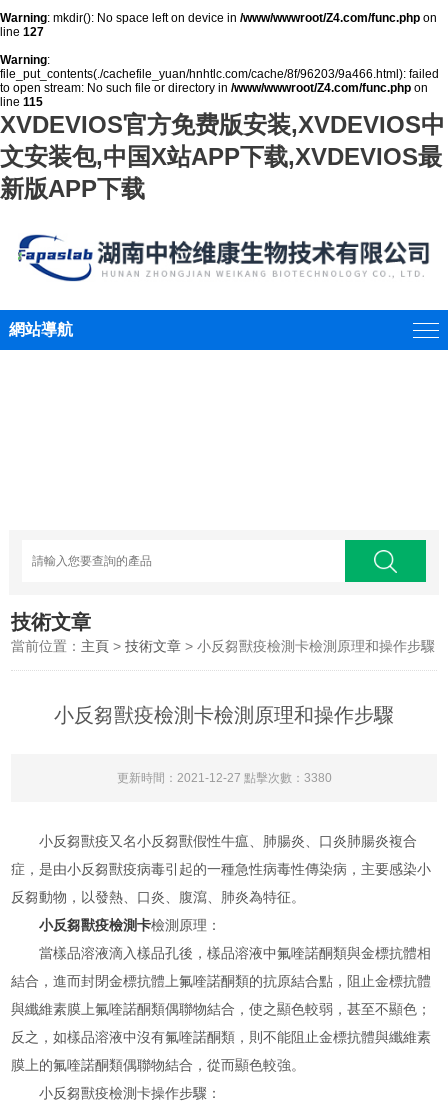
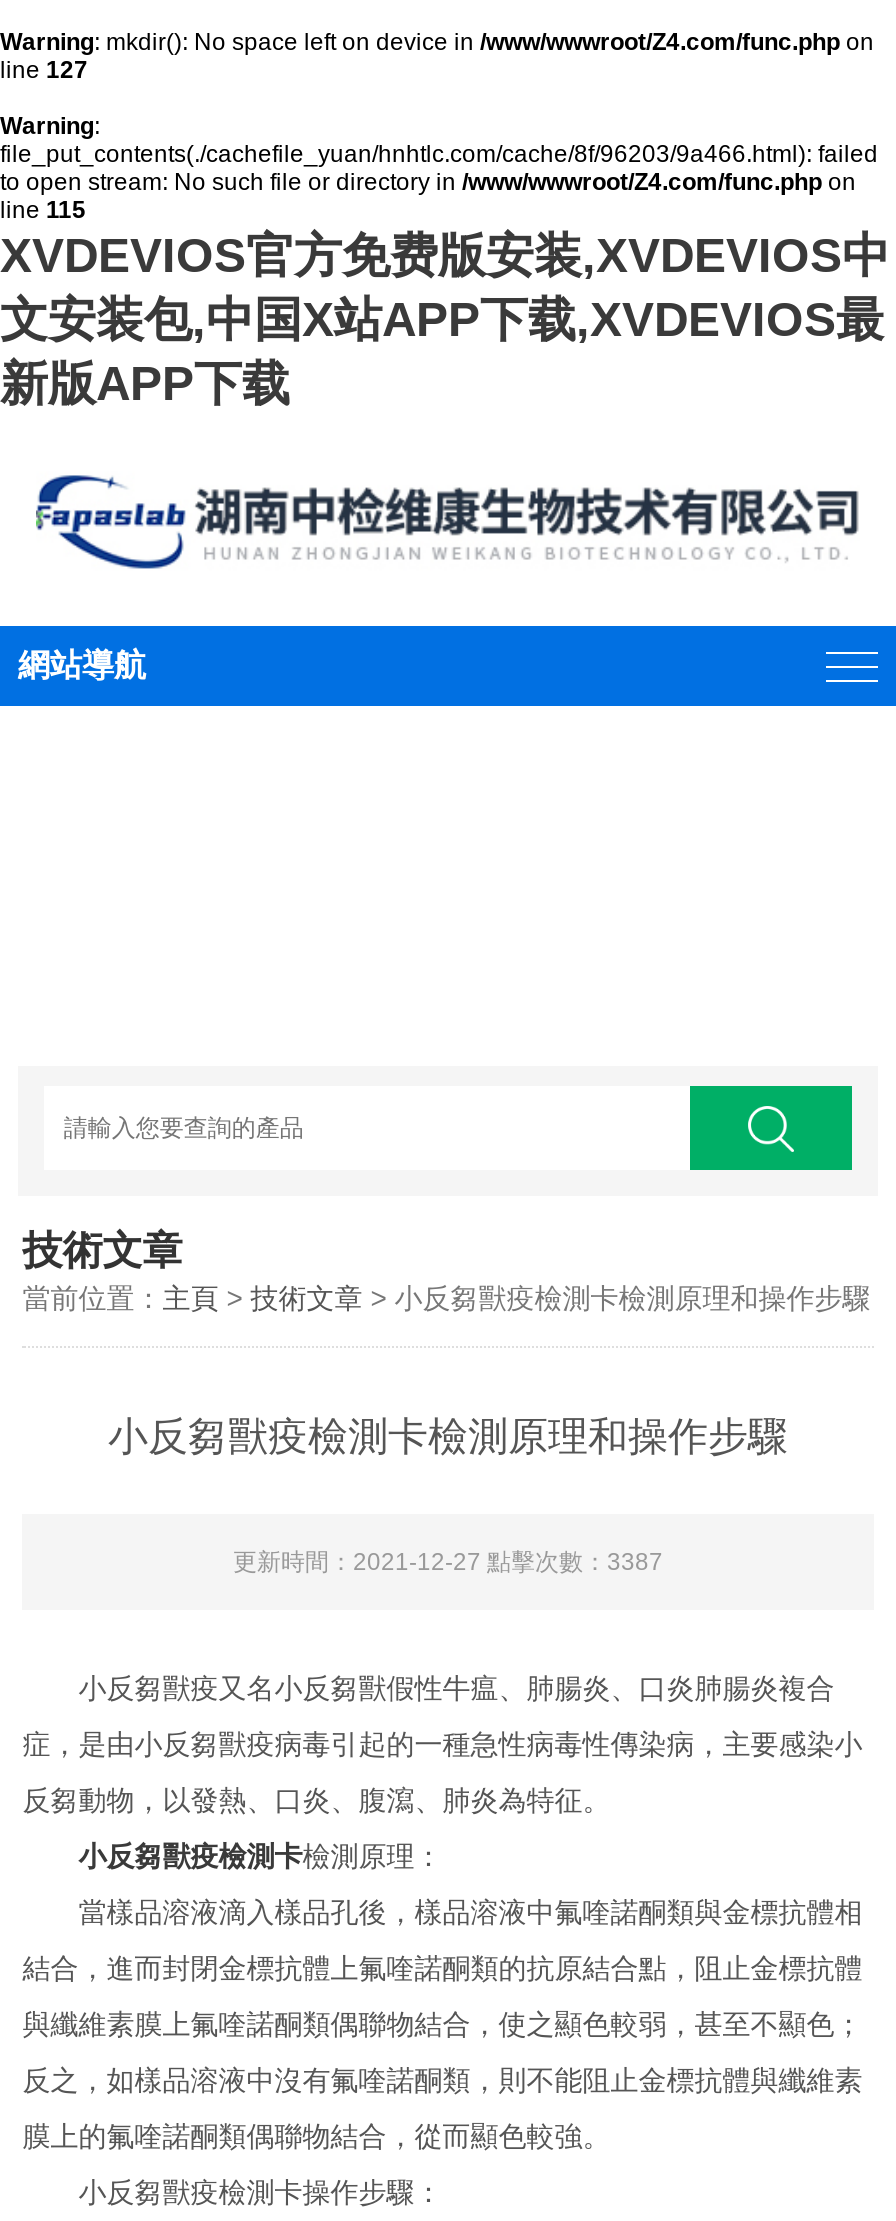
- 更新時間：2021-12-27 點擊次數：3380
+ 更新時間：2021-12-27 點擊次數：3387
